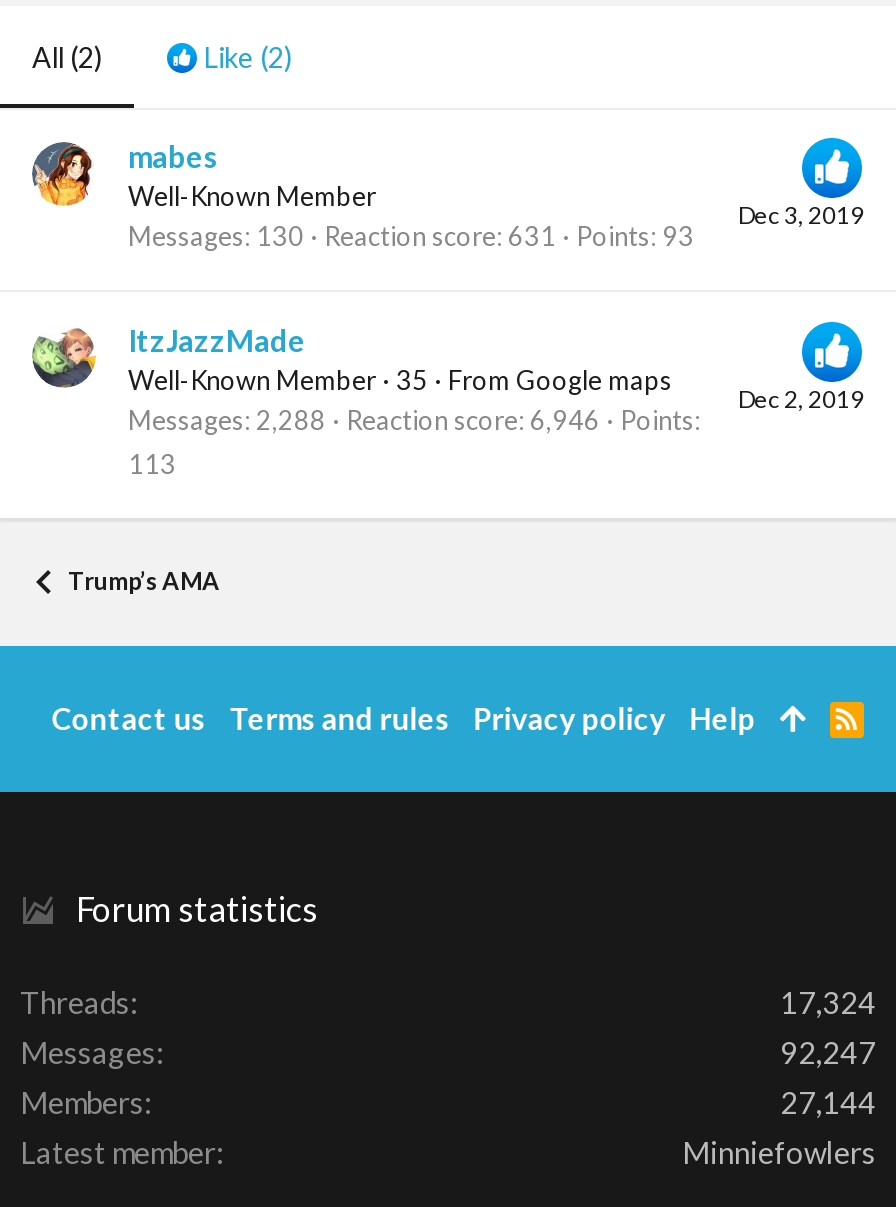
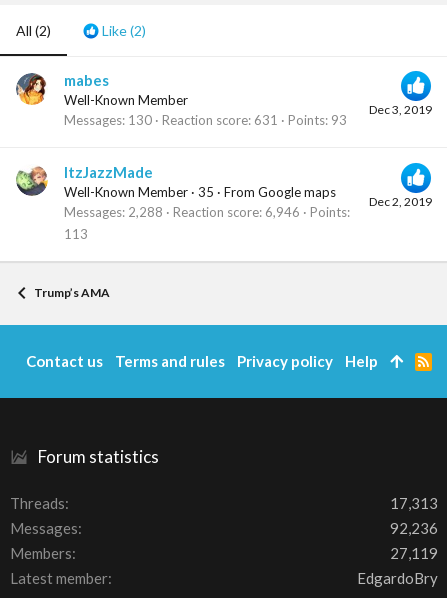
- 17,324
+ 17,313

- 92,247
+ 92,236

- 27,144
+ 27,119

- Minniefowlers
+ EdgardoBry
